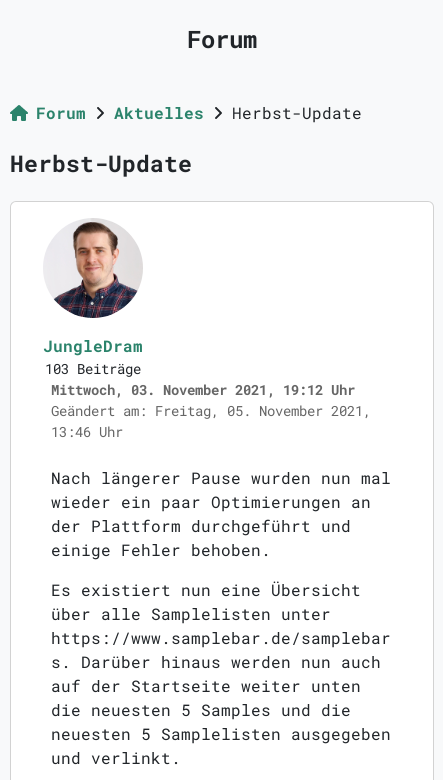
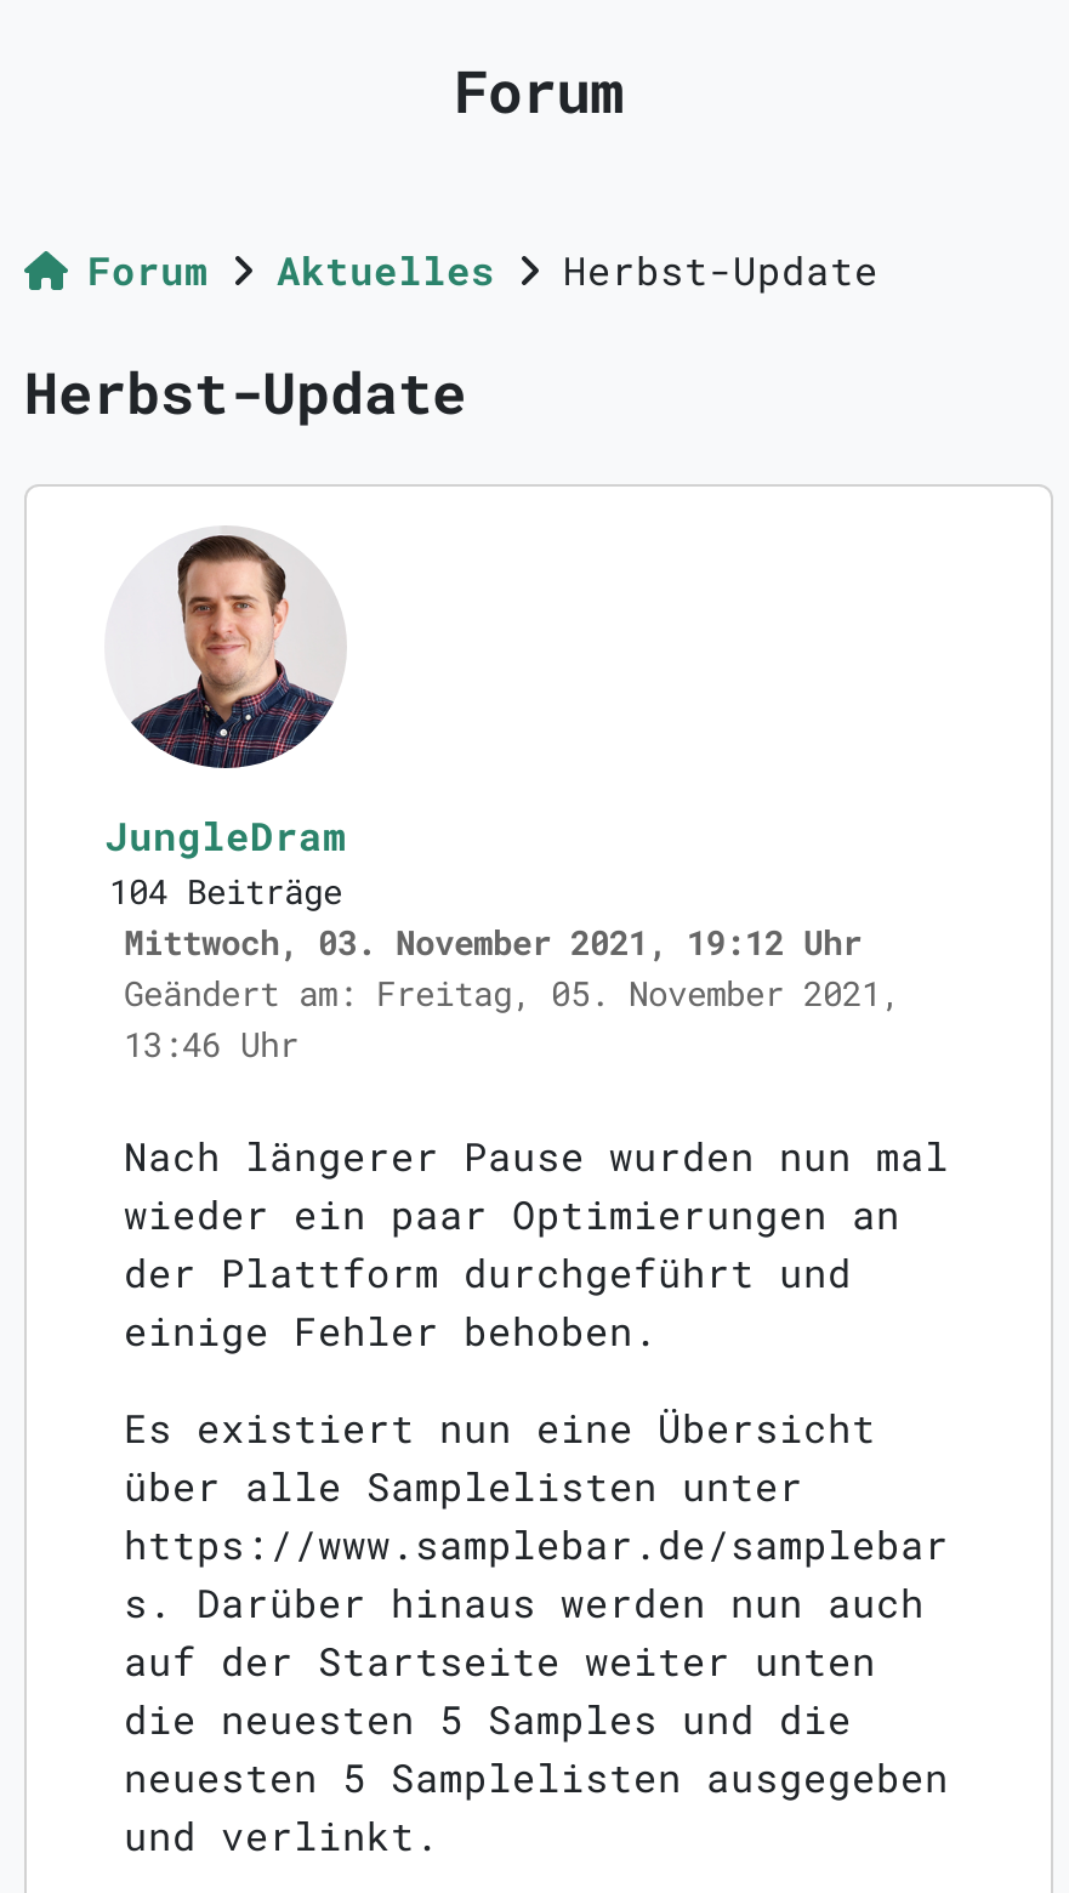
- 103 Beiträge
+ 104 Beiträge
